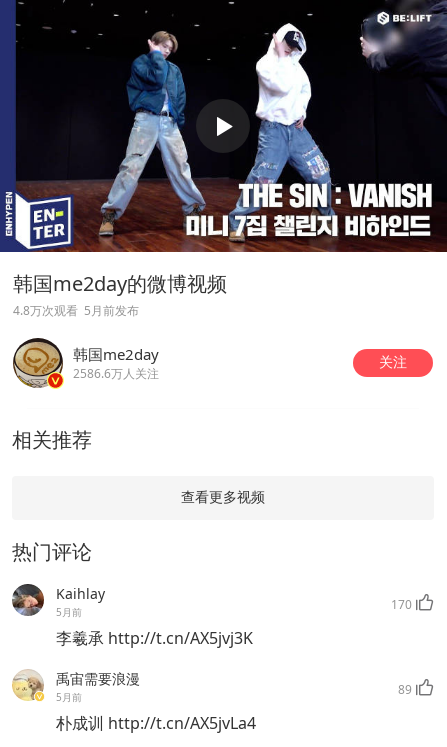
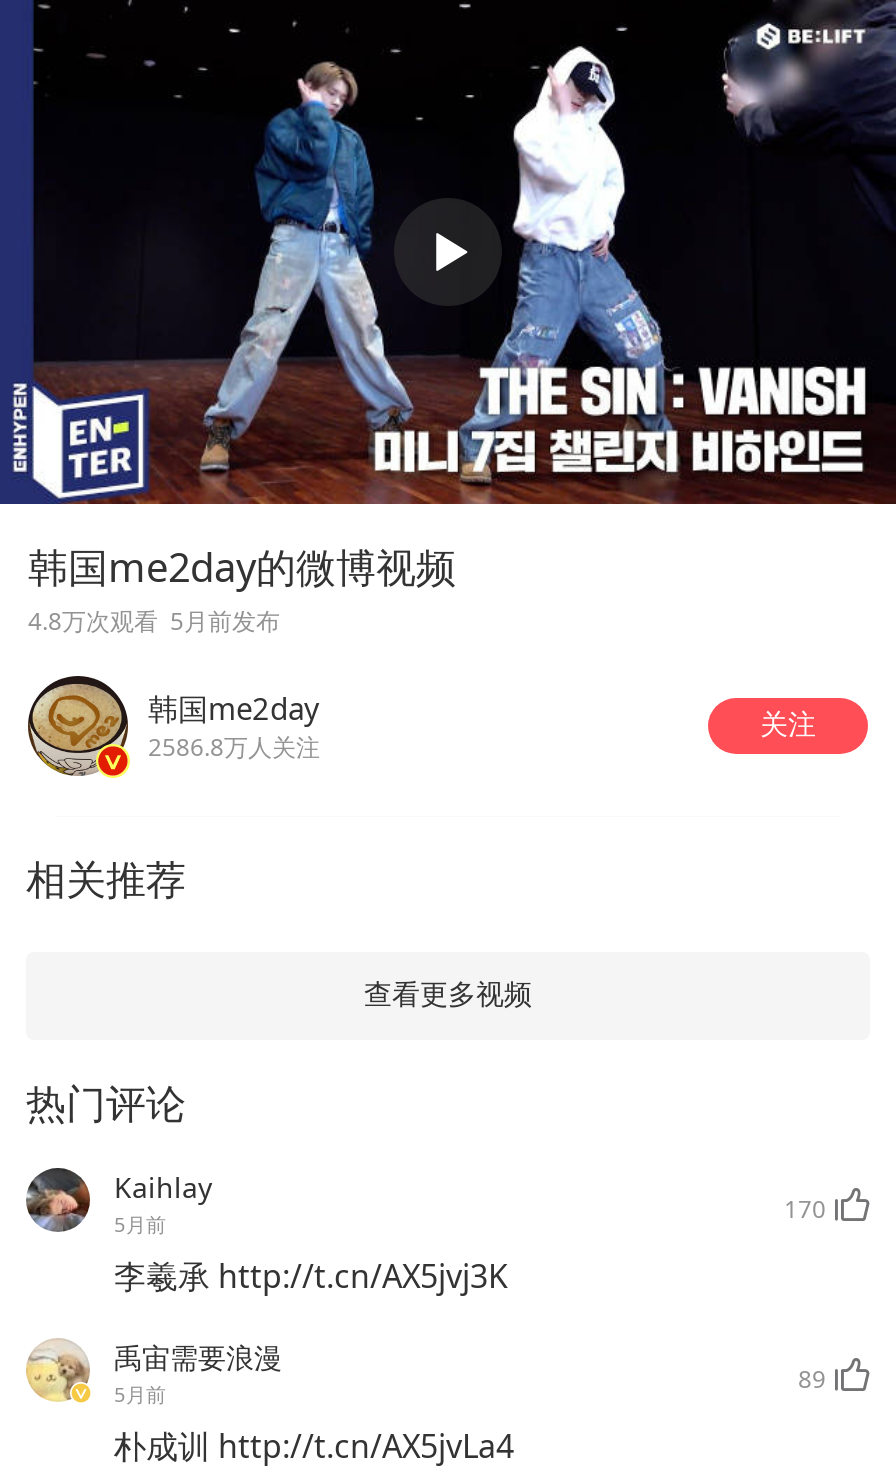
- 2586.6万人关注
+ 2586.8万人关注
